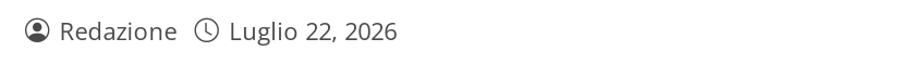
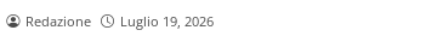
- Redazione Luglio 22, 2026
+ Redazione Luglio 19, 2026
